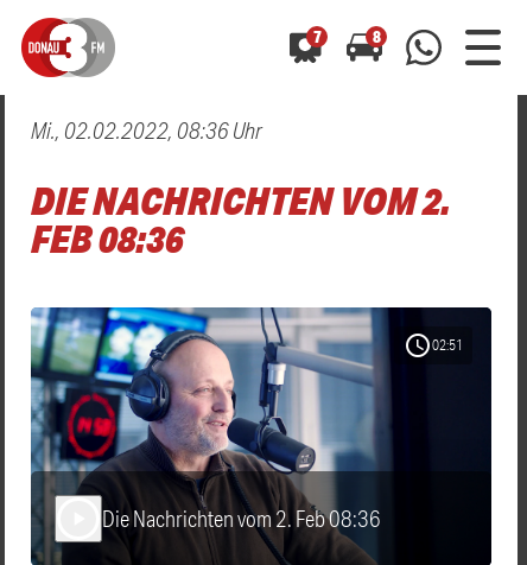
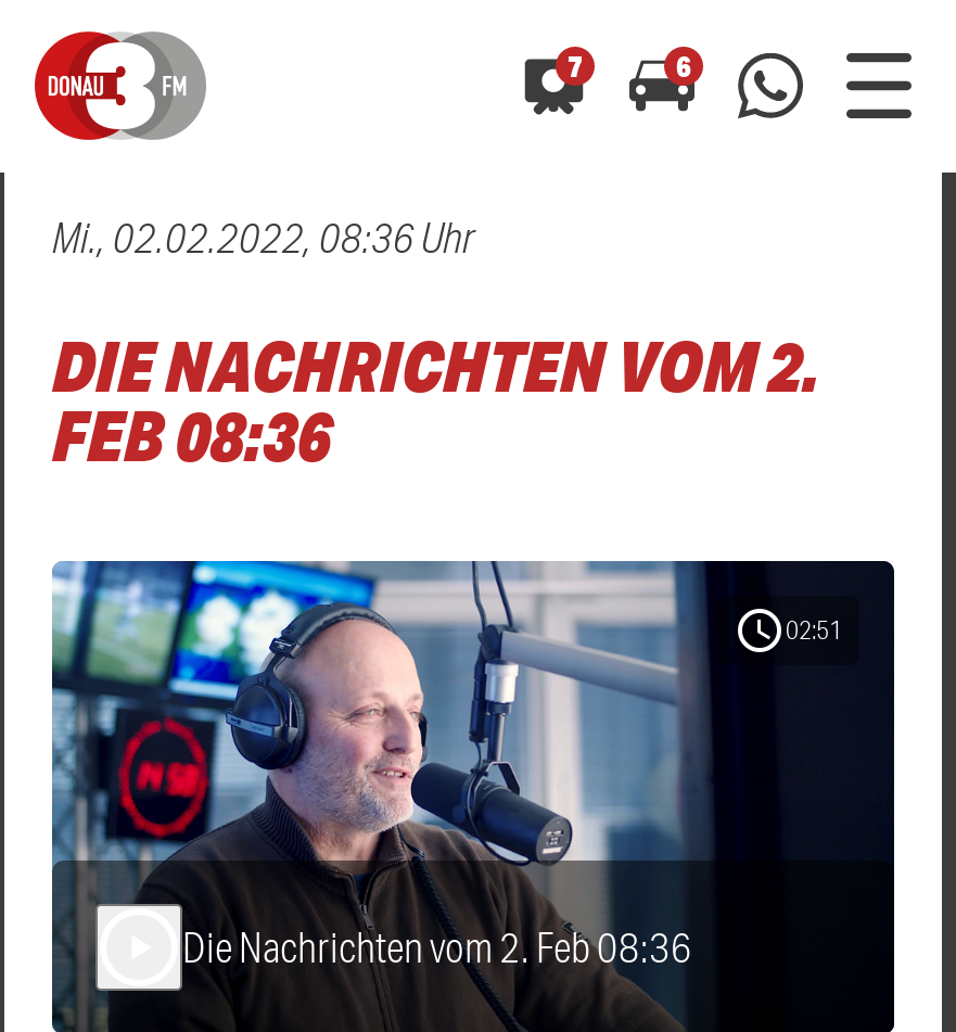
- 8
+ 6
